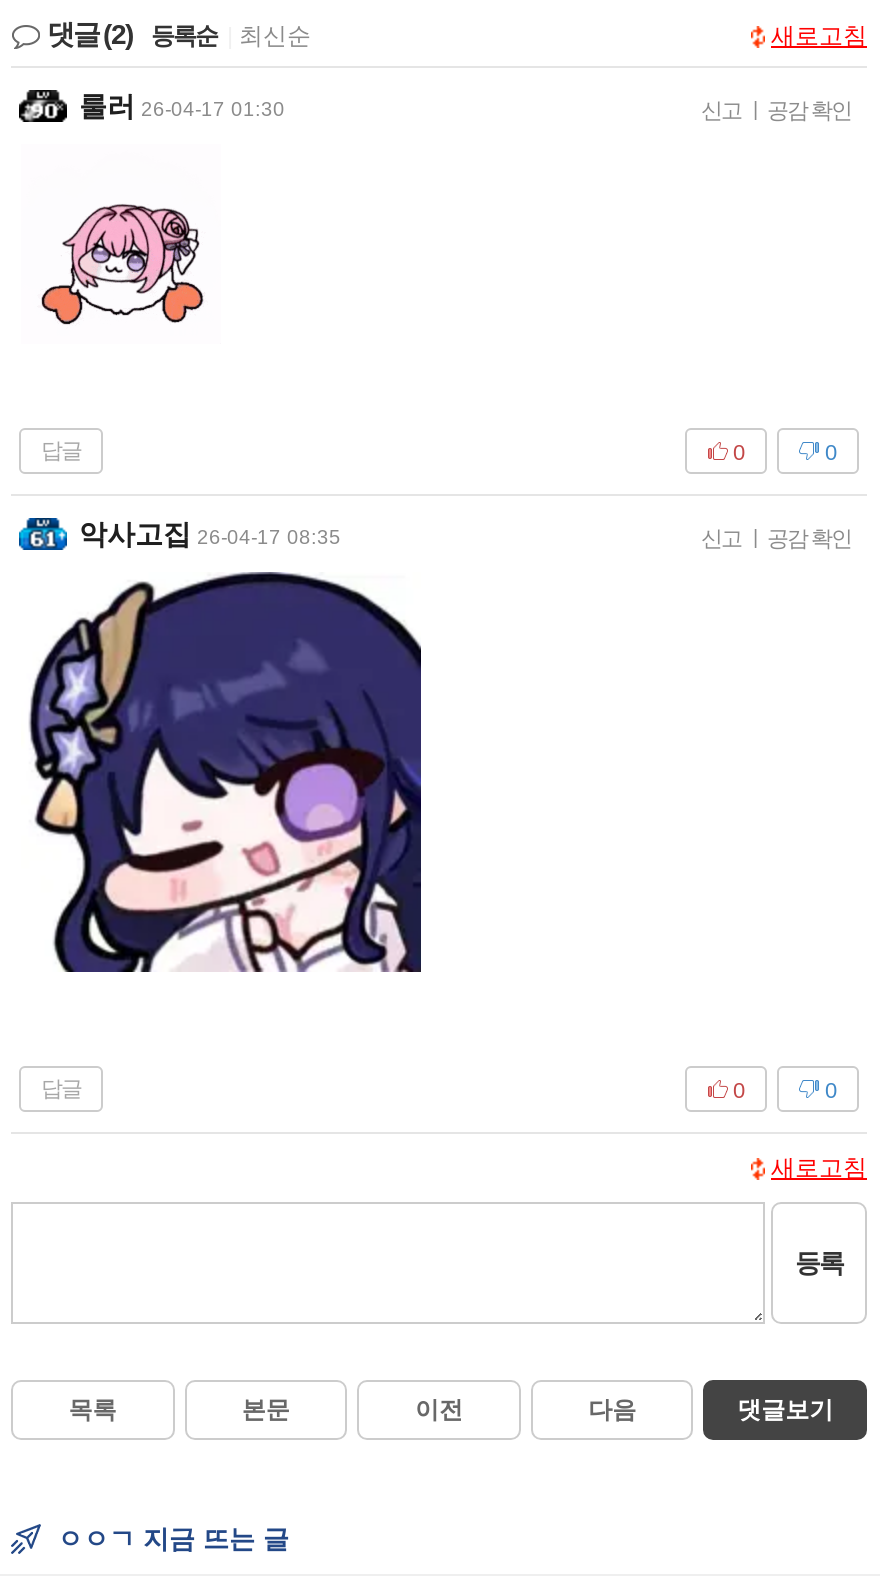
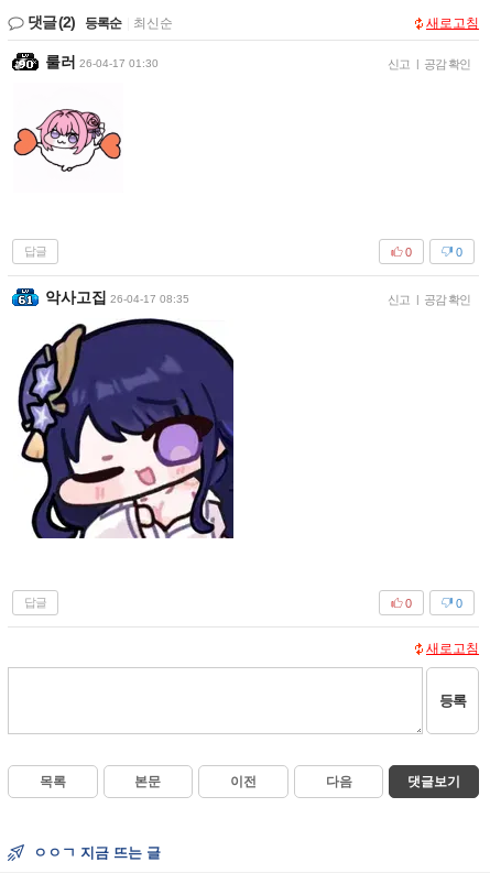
- [image]
+ [image]
